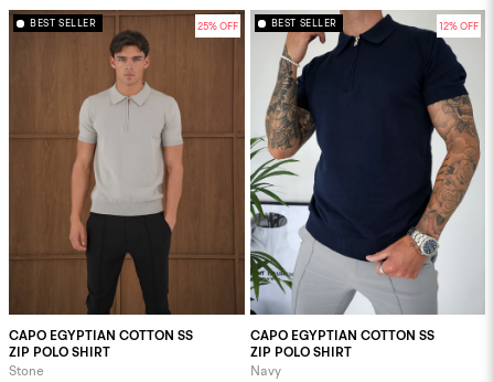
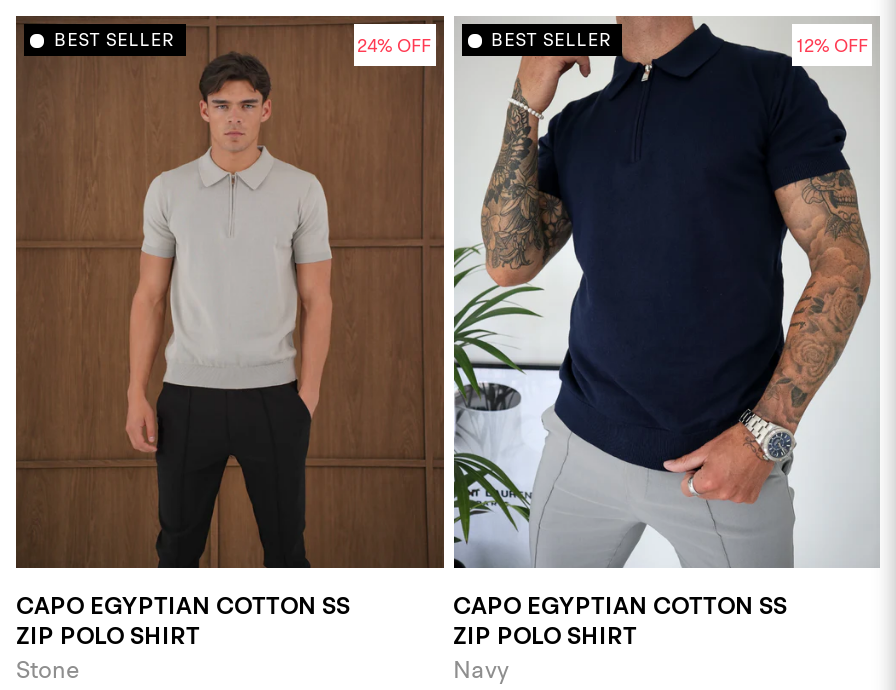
- 25% OFF
+ 24% OFF
